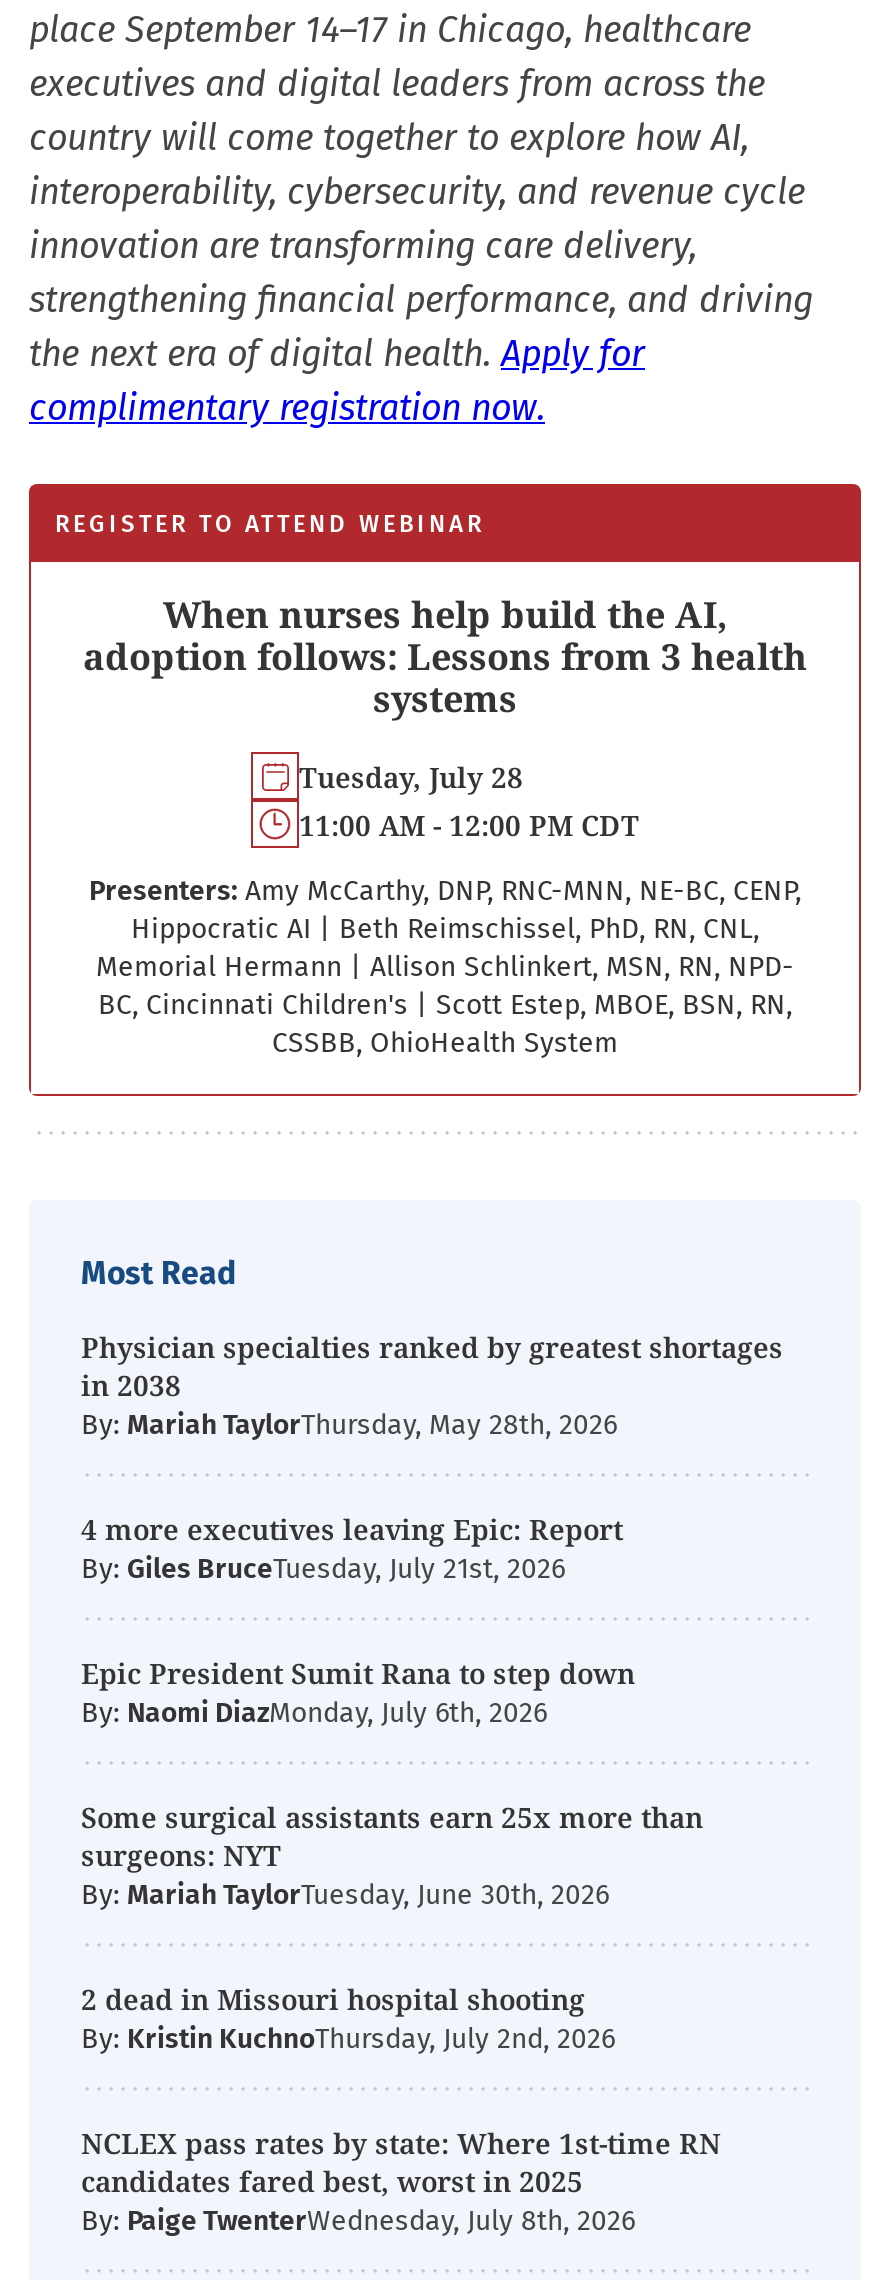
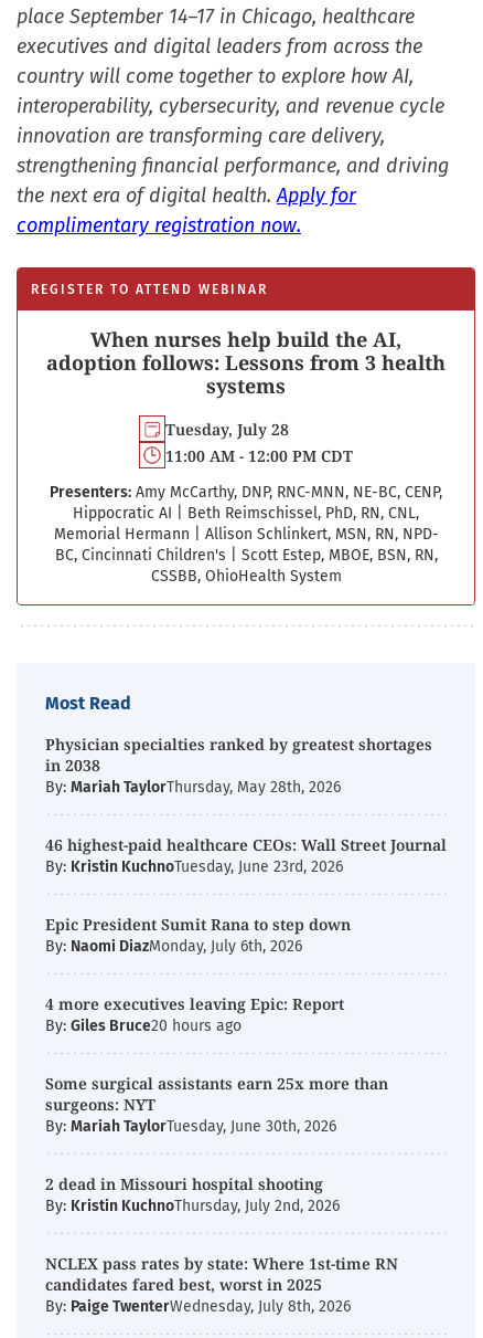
moved down: 4 more executives leaving Epic: Report

- By: Giles BruceTuesday, July 21st, 2026
+ 46 highest-paid healthcare CEOs: Wall Street Journal
+ By: Kristin KuchnoTuesday, June 23rd, 2026

+ By: Giles Bruce20 hours ago
